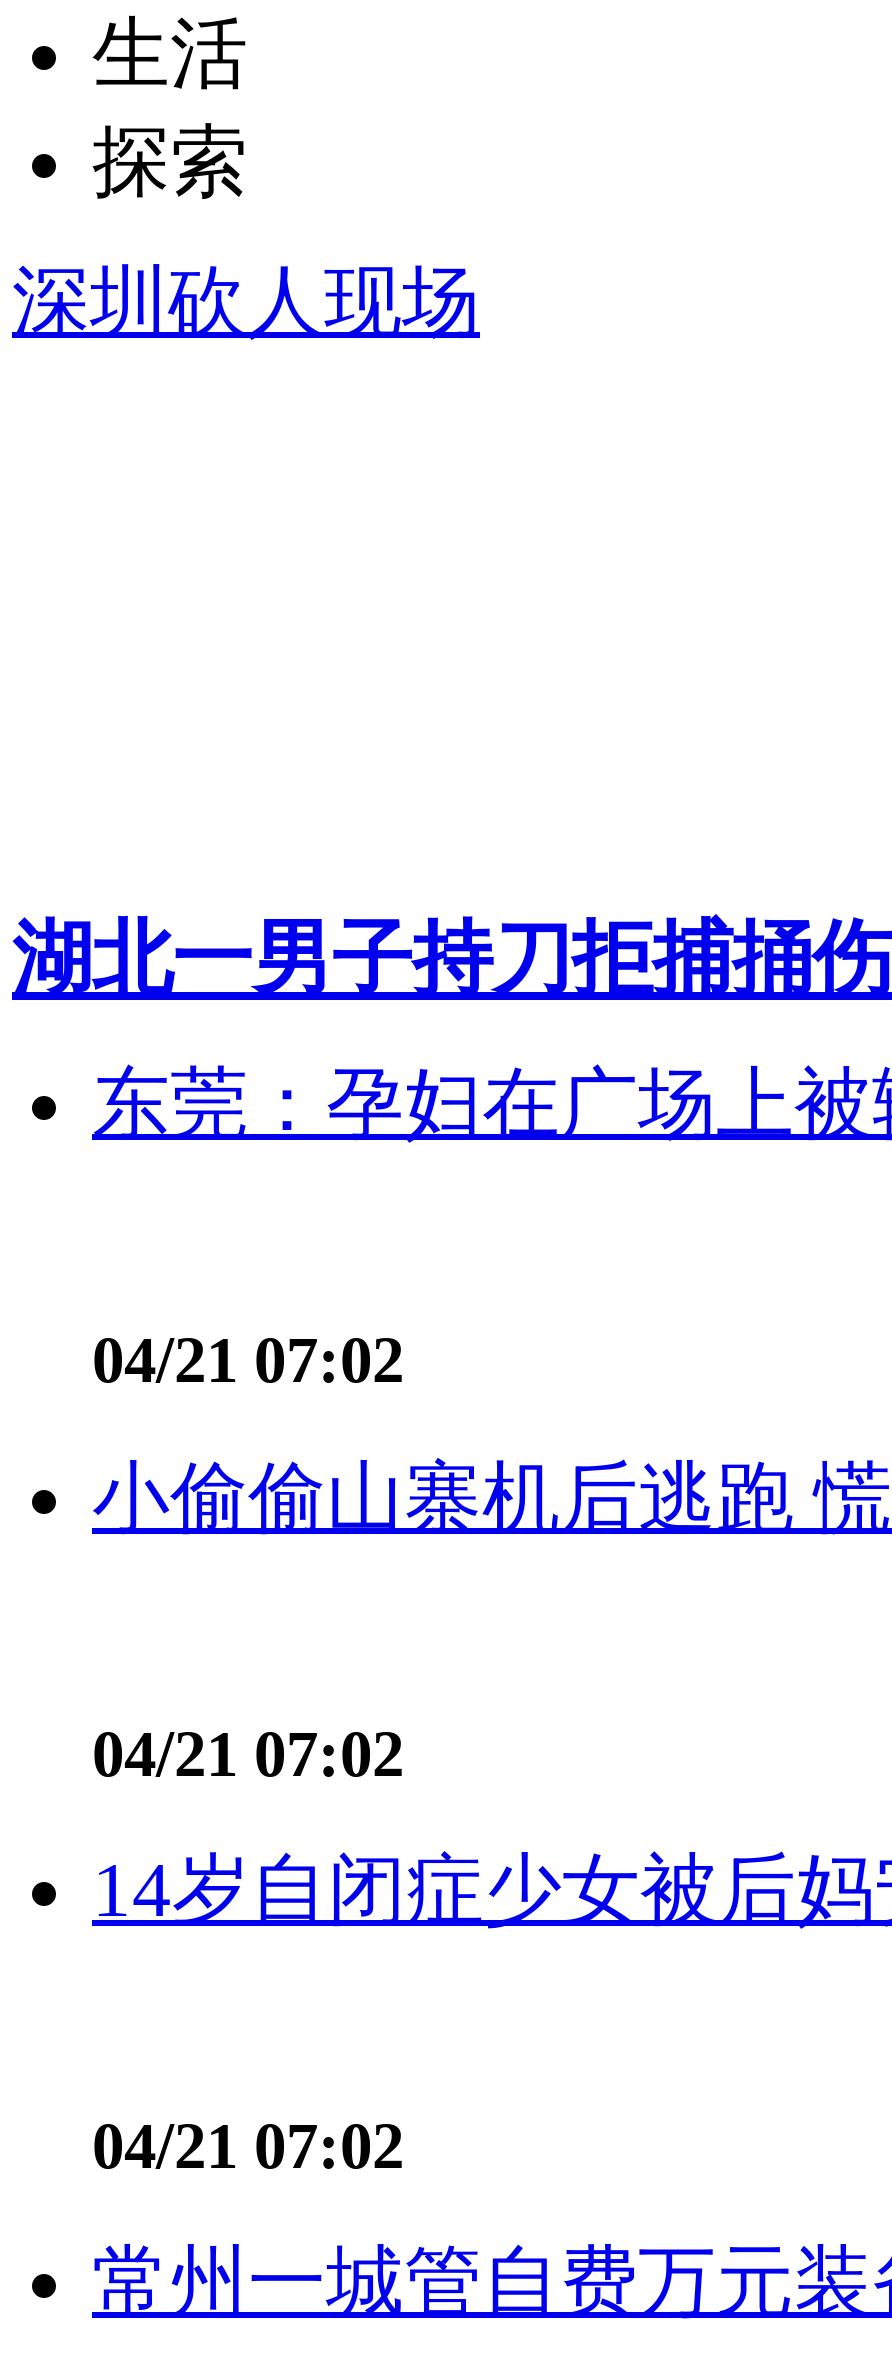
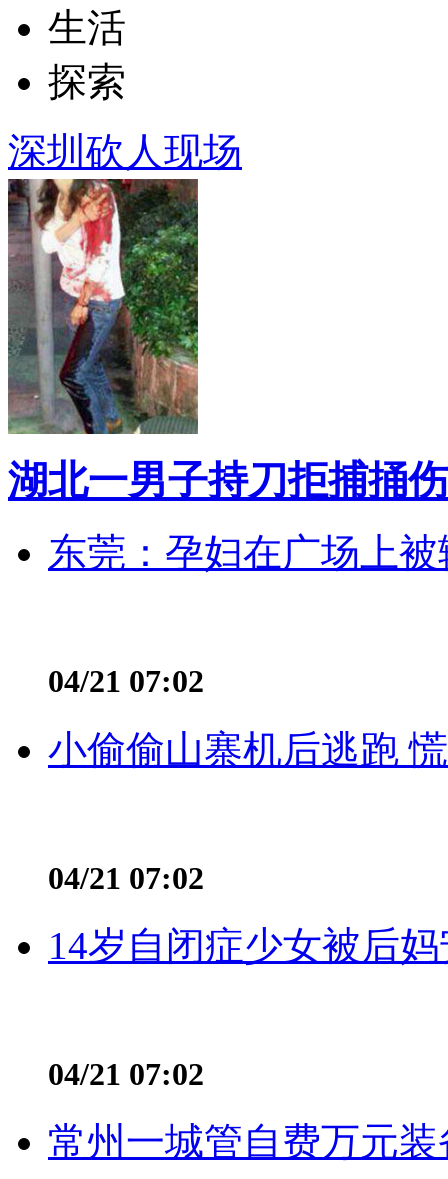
+ [image]
